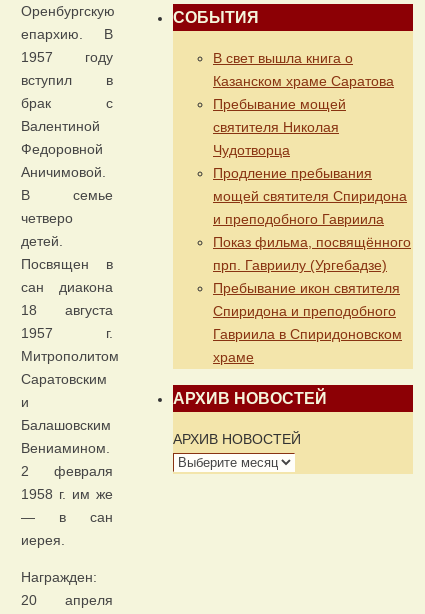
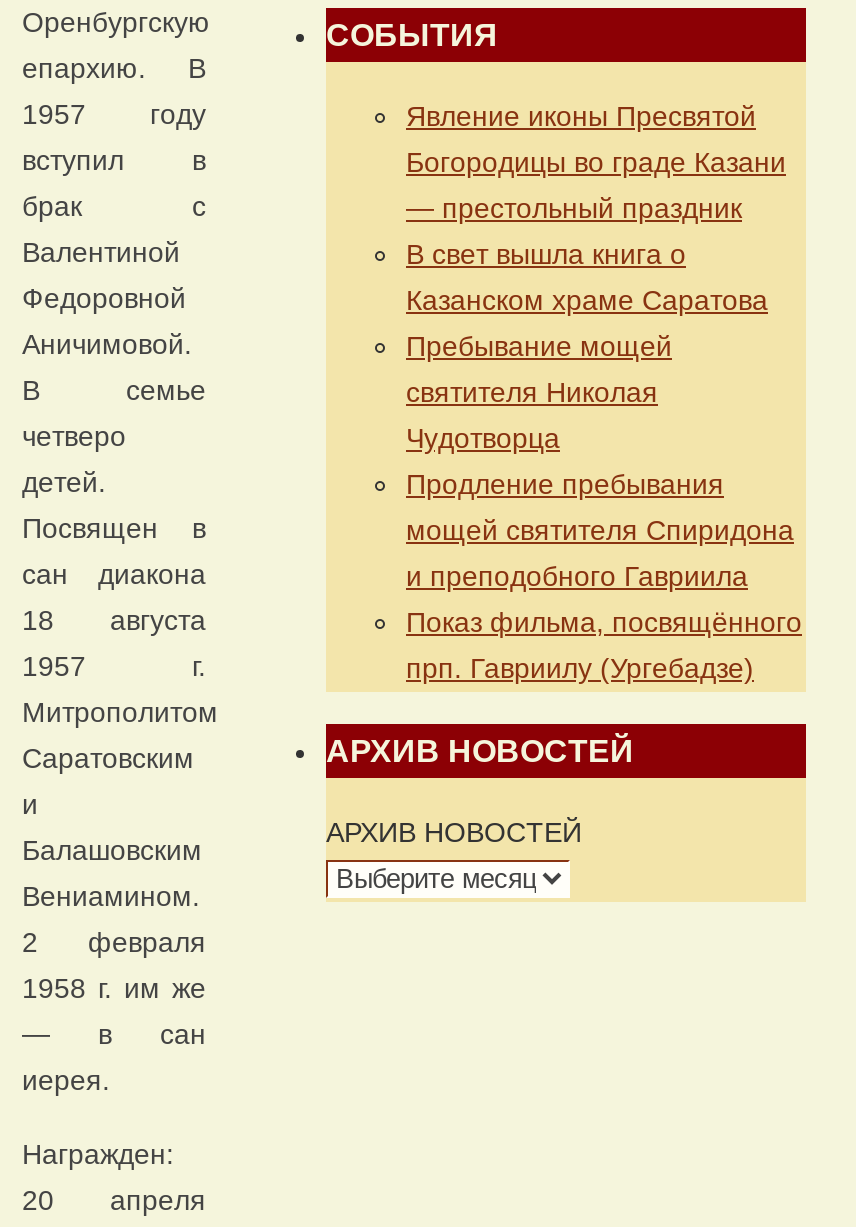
moved down: В свет вышла книга о | Казанском храме Саратова | Пребывание мощей | ... | Показ фильма, посвящённого | прп. Гавриилу (Ургебадзе)

+ Явление иконы Пресвятой
+ Богородицы во граде Казани
+ — престольный праздник

- Пребывание икон святителя
- Спиридона и преподобного
- Гавриила в Спиридоновском
- храме

moved up: АРХИВ НОВОСТЕЙ | АРХИВ НОВОСТЕЙ
